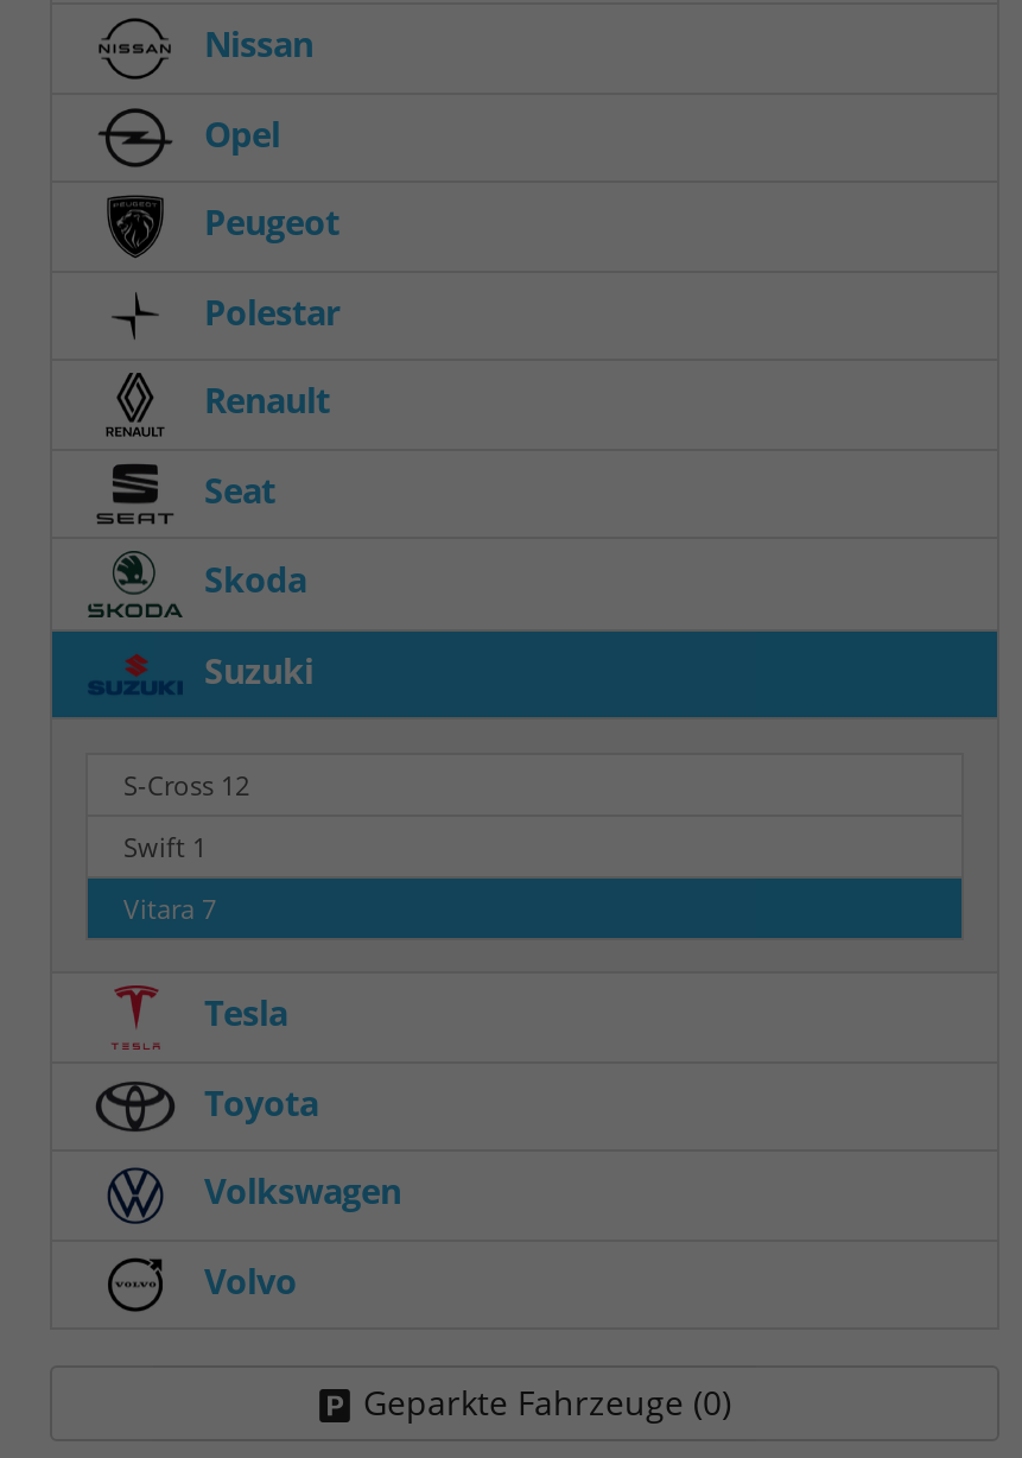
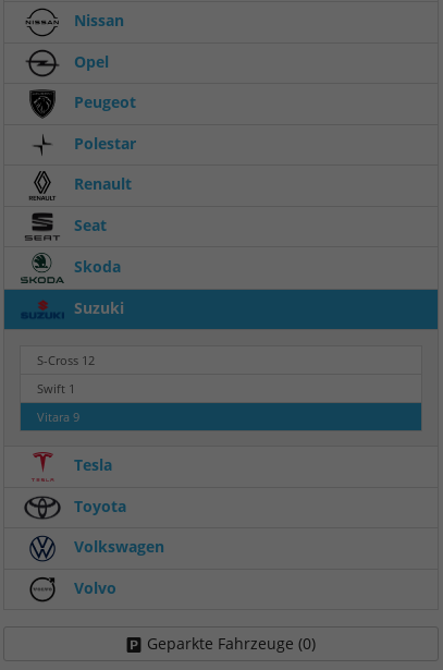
- Vitara 7
+ Vitara 9
